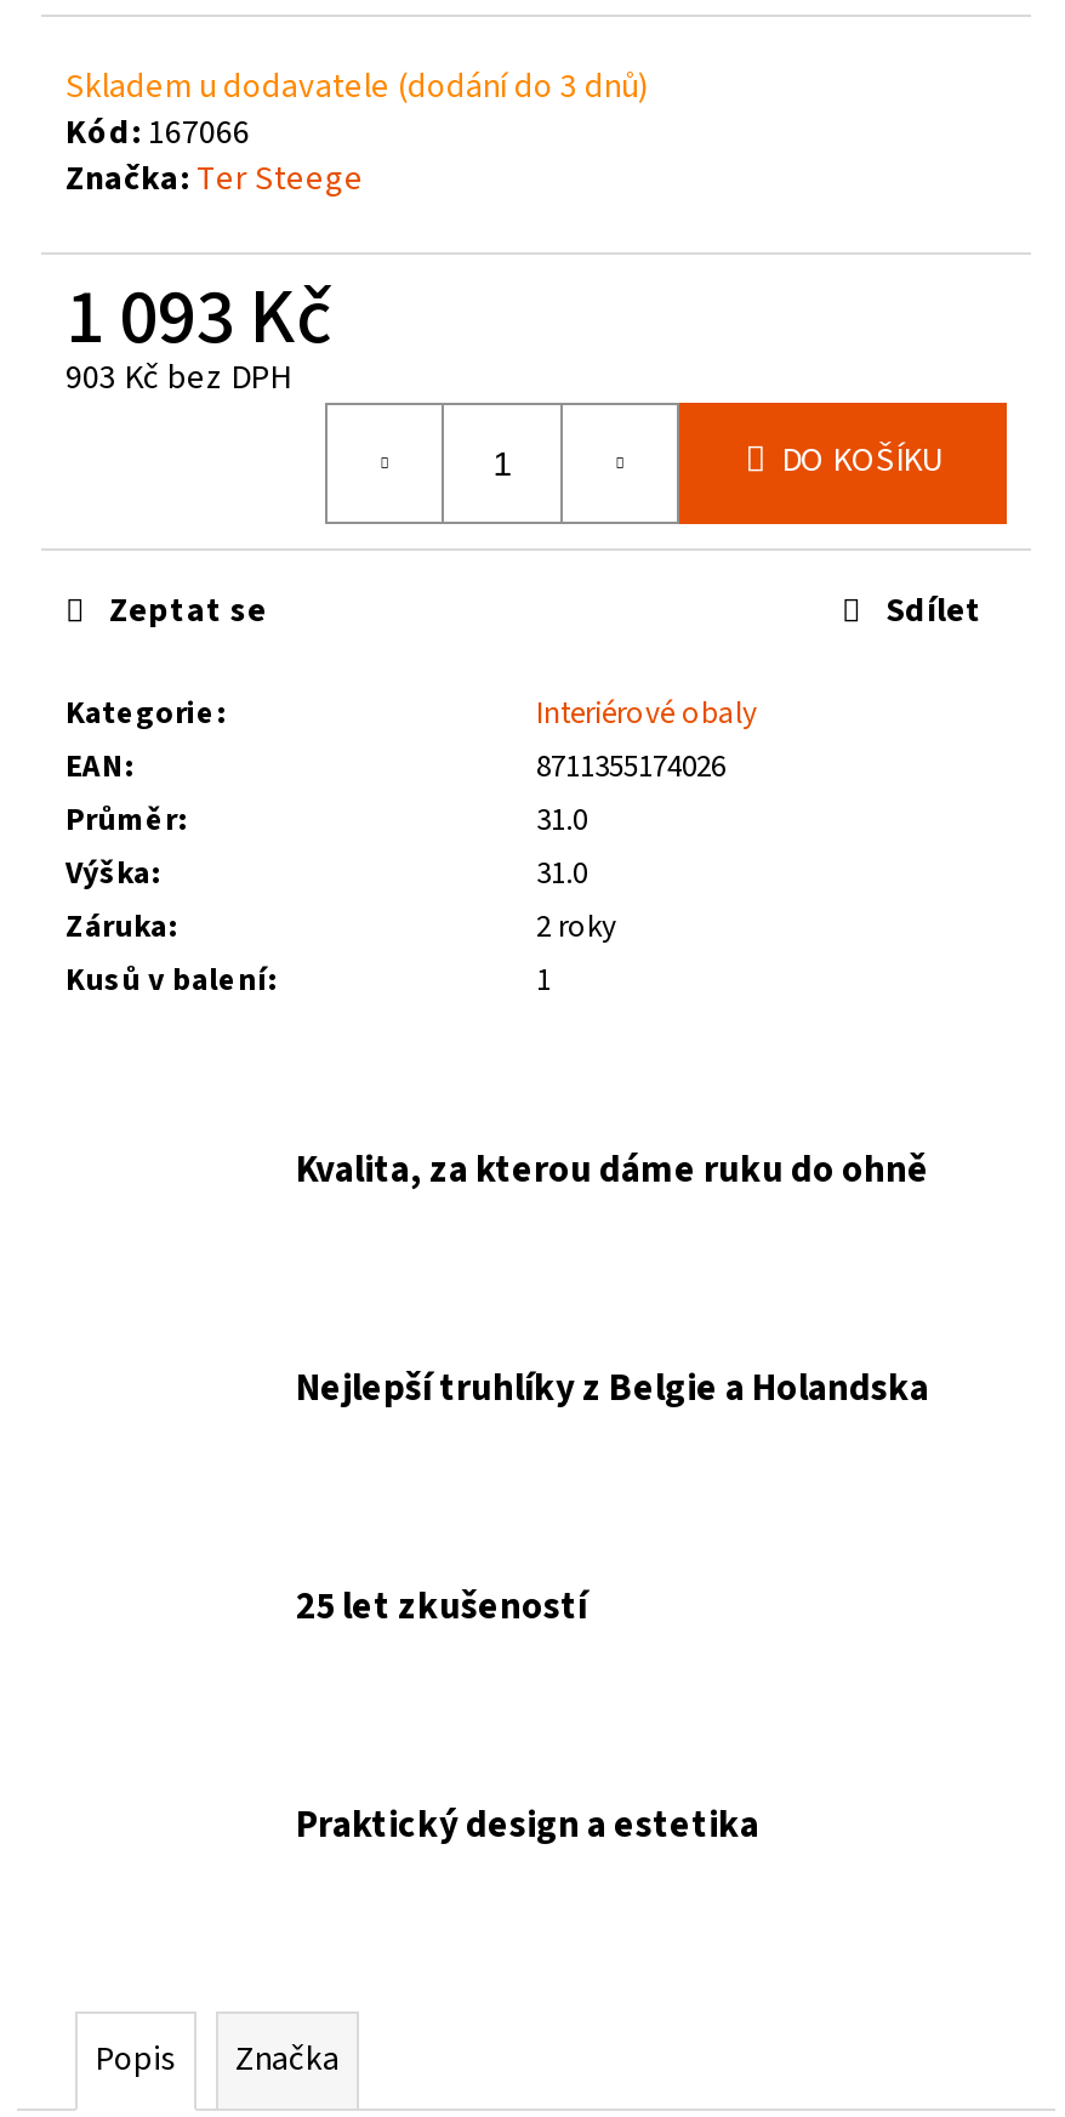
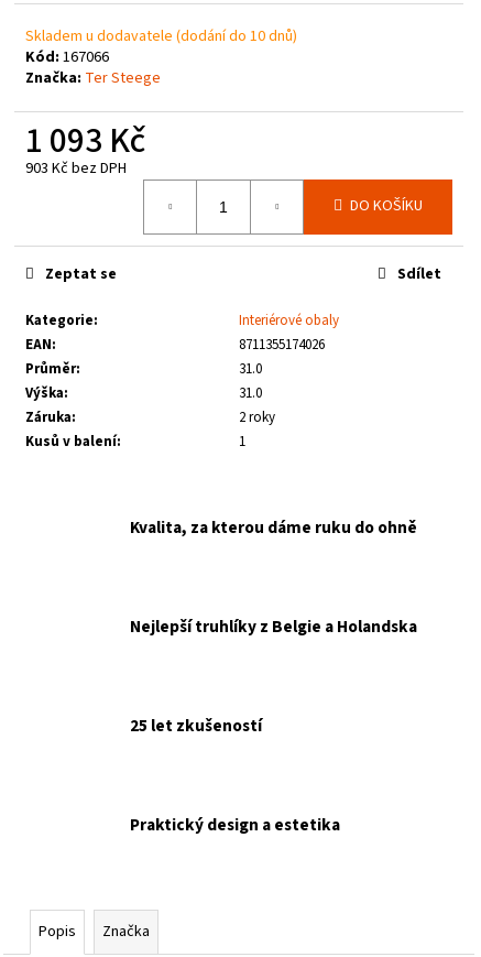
- Skladem u dodavatele (dodání do 3 dnů)
+ Skladem u dodavatele (dodání do 10 dnů)
